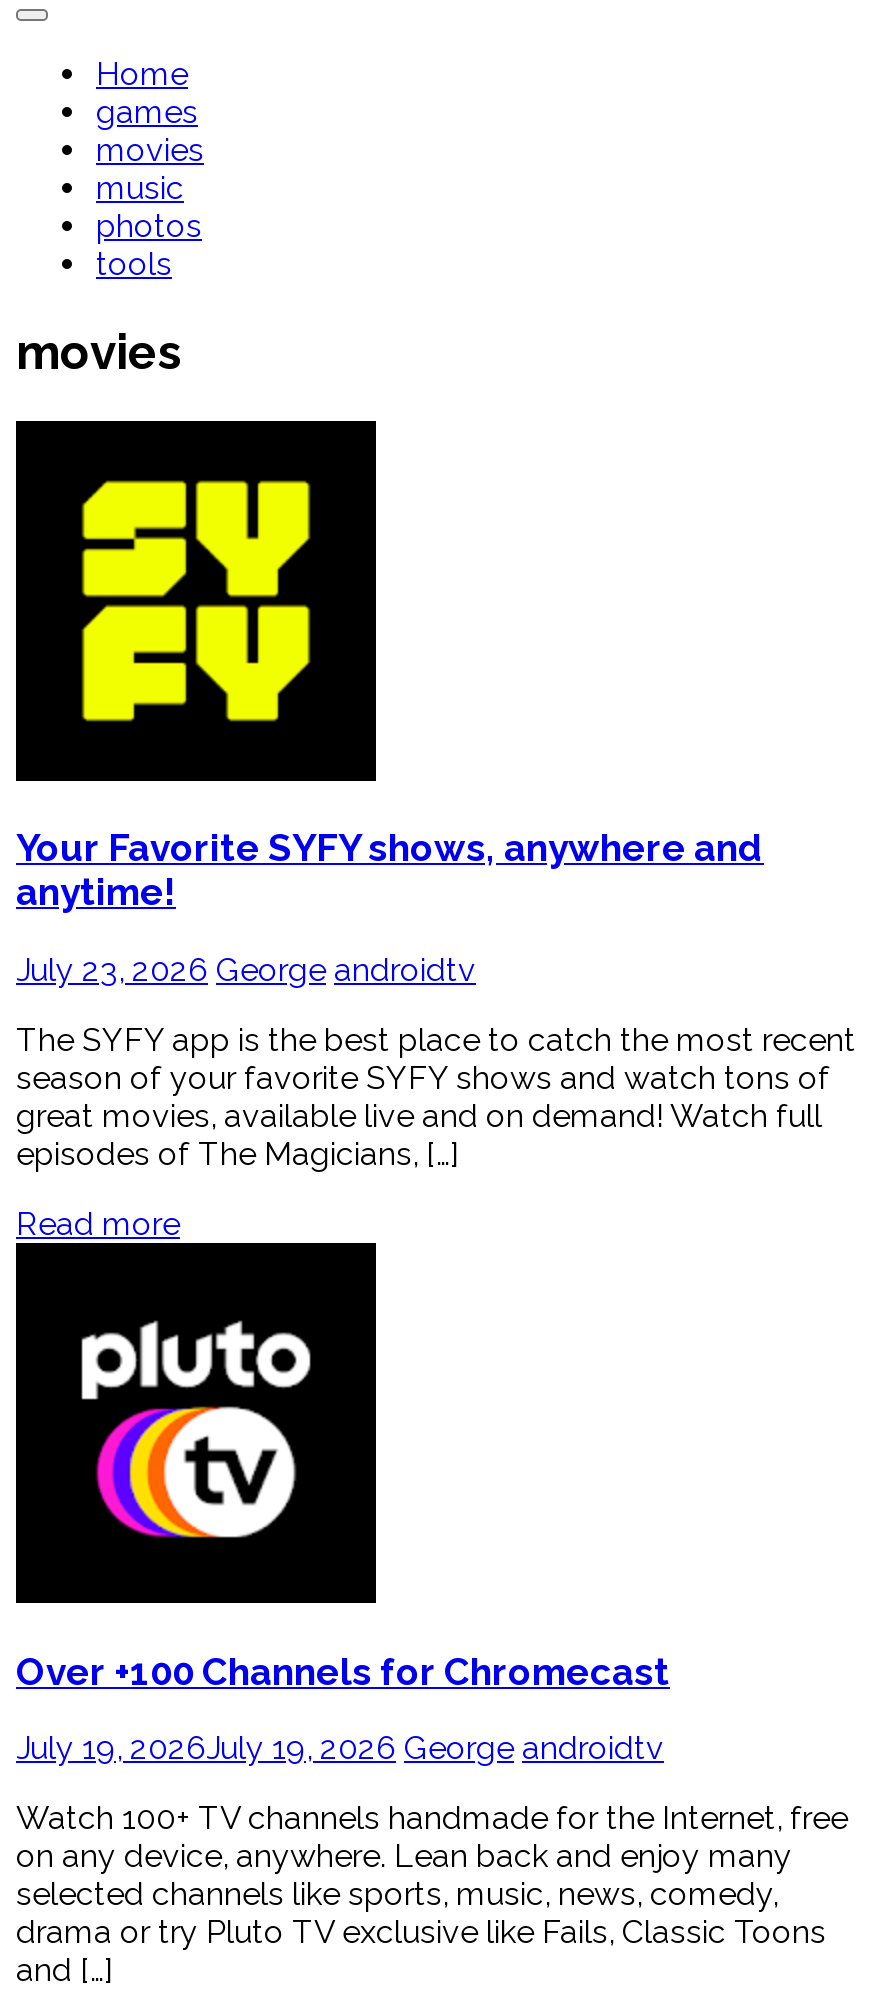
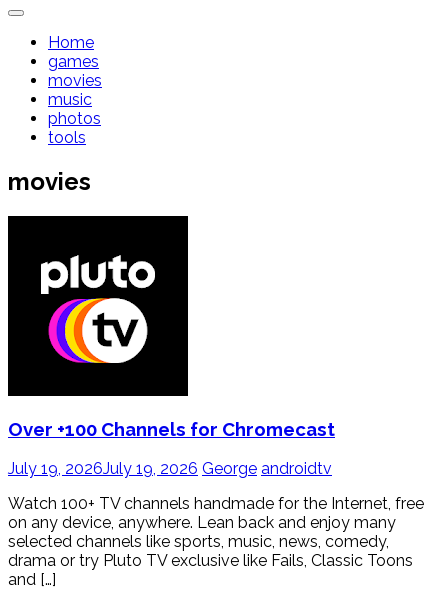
- [image]

- Your Favorite SYFY shows, anywhere and
- anytime!
- July 23, 2026 George androidtv
- The SYFY app is the best place to catch the most recent
- season of your favorite SYFY shows and watch tons of
- great movies, available live and on demand! Watch full
- episodes of The Magicians, […]
- Read more
